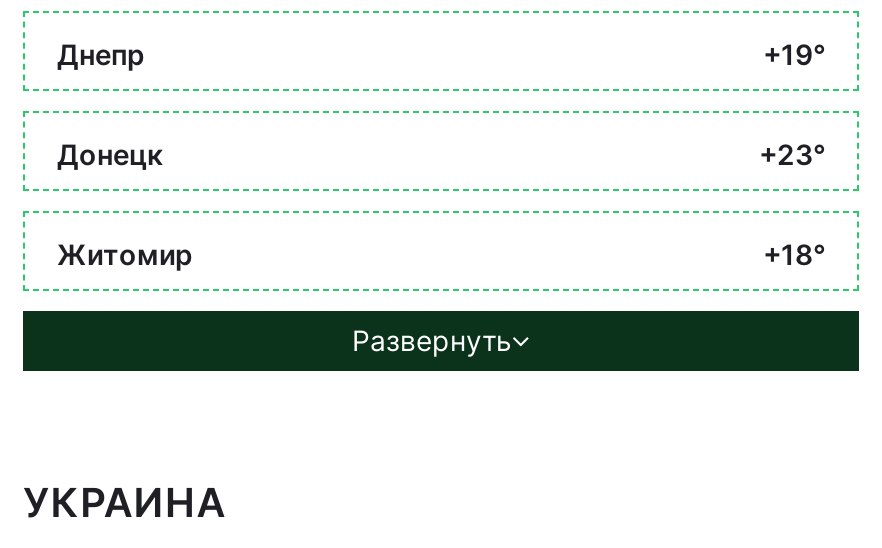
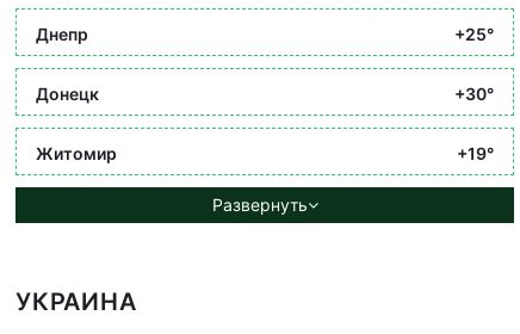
- +19°
+ +25°

- +23°
+ +30°

- +18°
+ +19°
